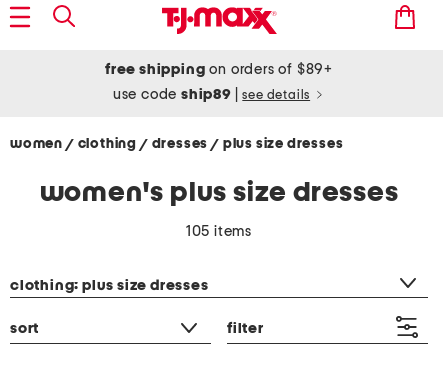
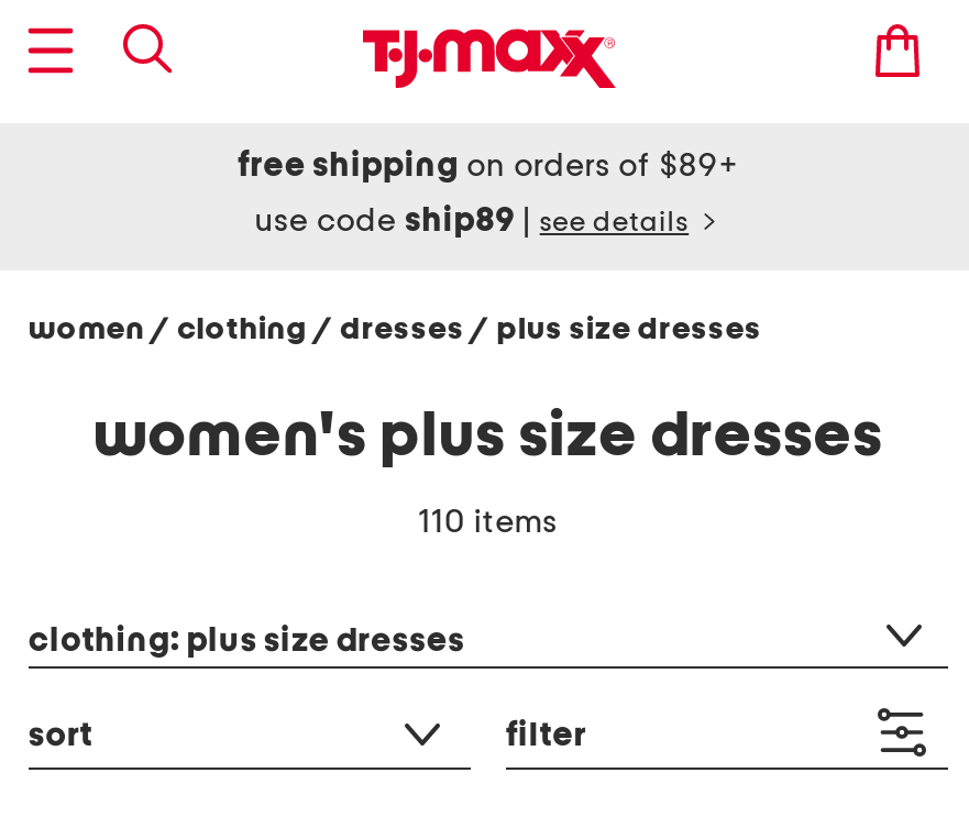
- 105 items
+ 110 items
